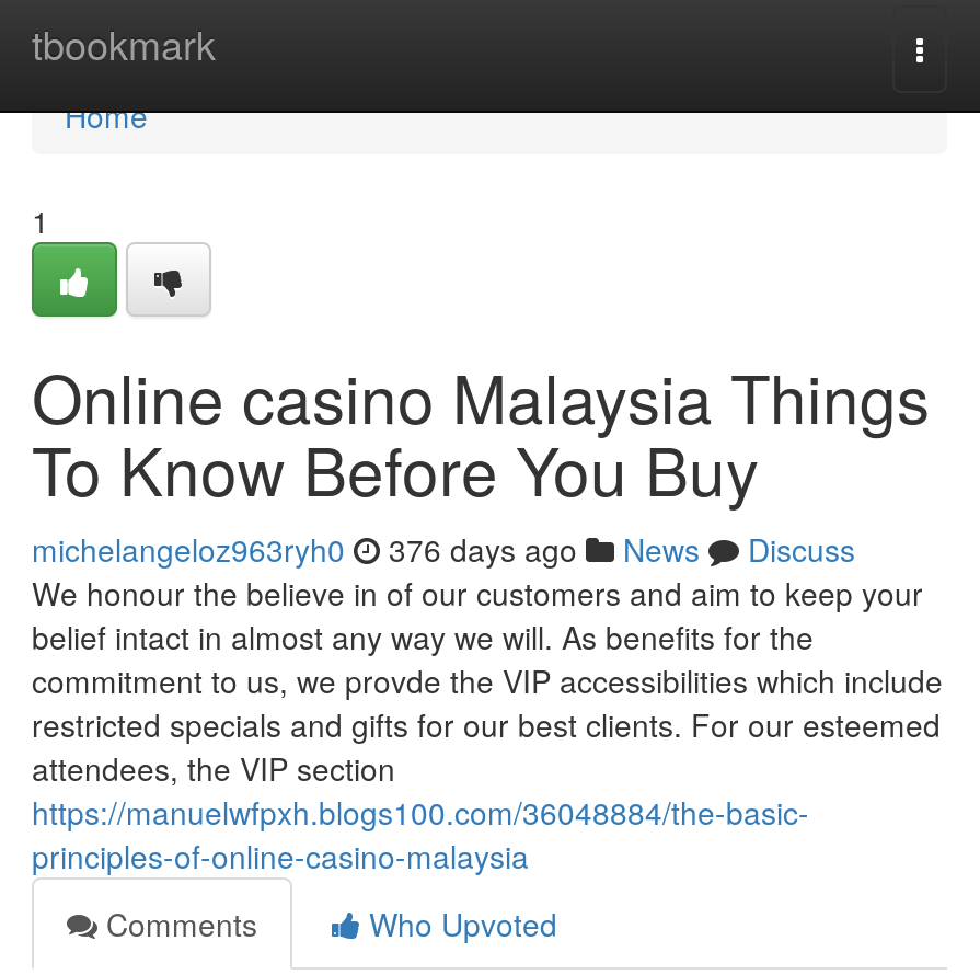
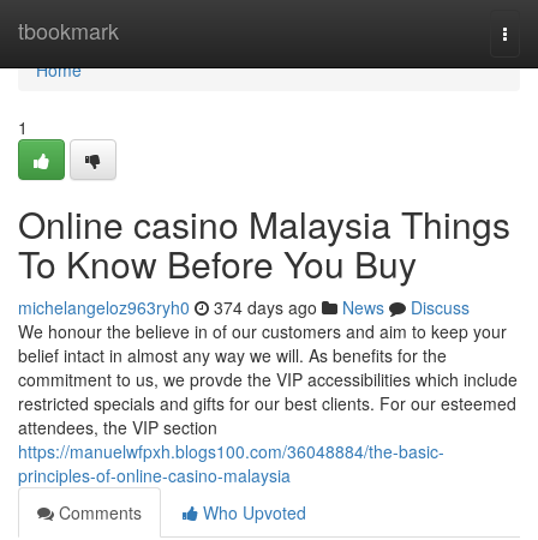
- michelangeloz963ryh0 376 days ago News Discuss
+ michelangeloz963ryh0 374 days ago News Discuss
